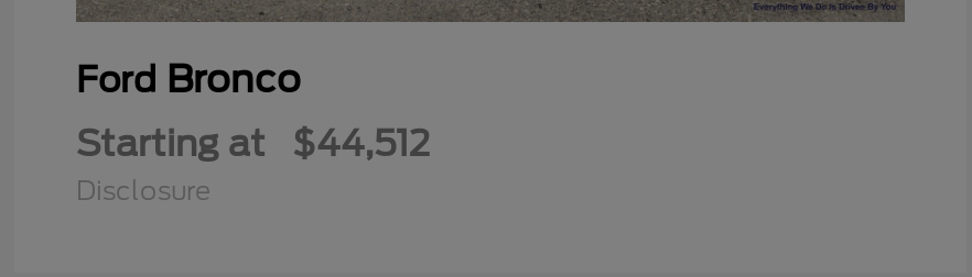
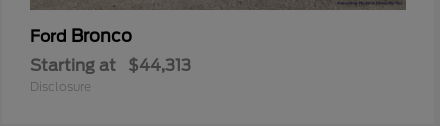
- Starting at $44,512
+ Starting at $44,313
